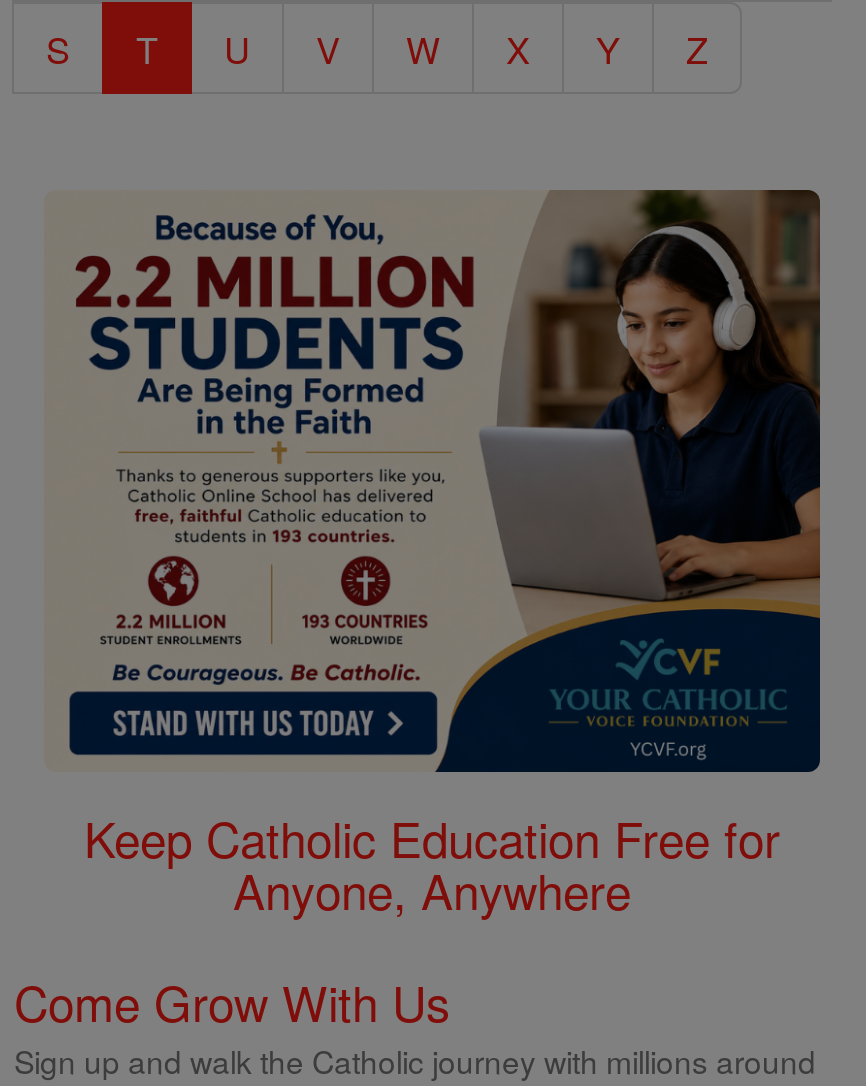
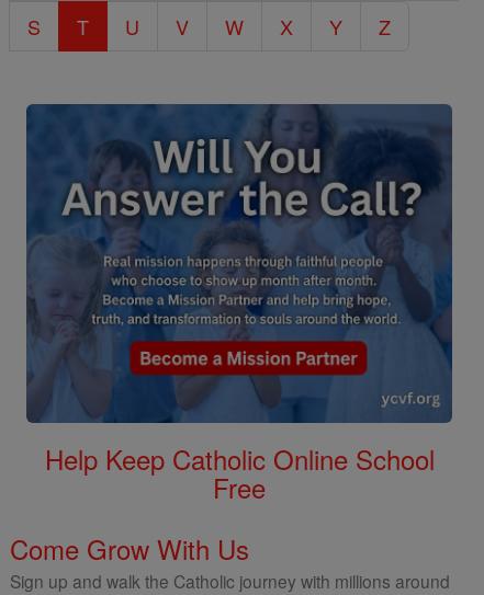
- [image]
- Keep Catholic Education Free for
- Anyone, Anywhere
+ [image]
+ Help Keep Catholic Online School
+ Free
